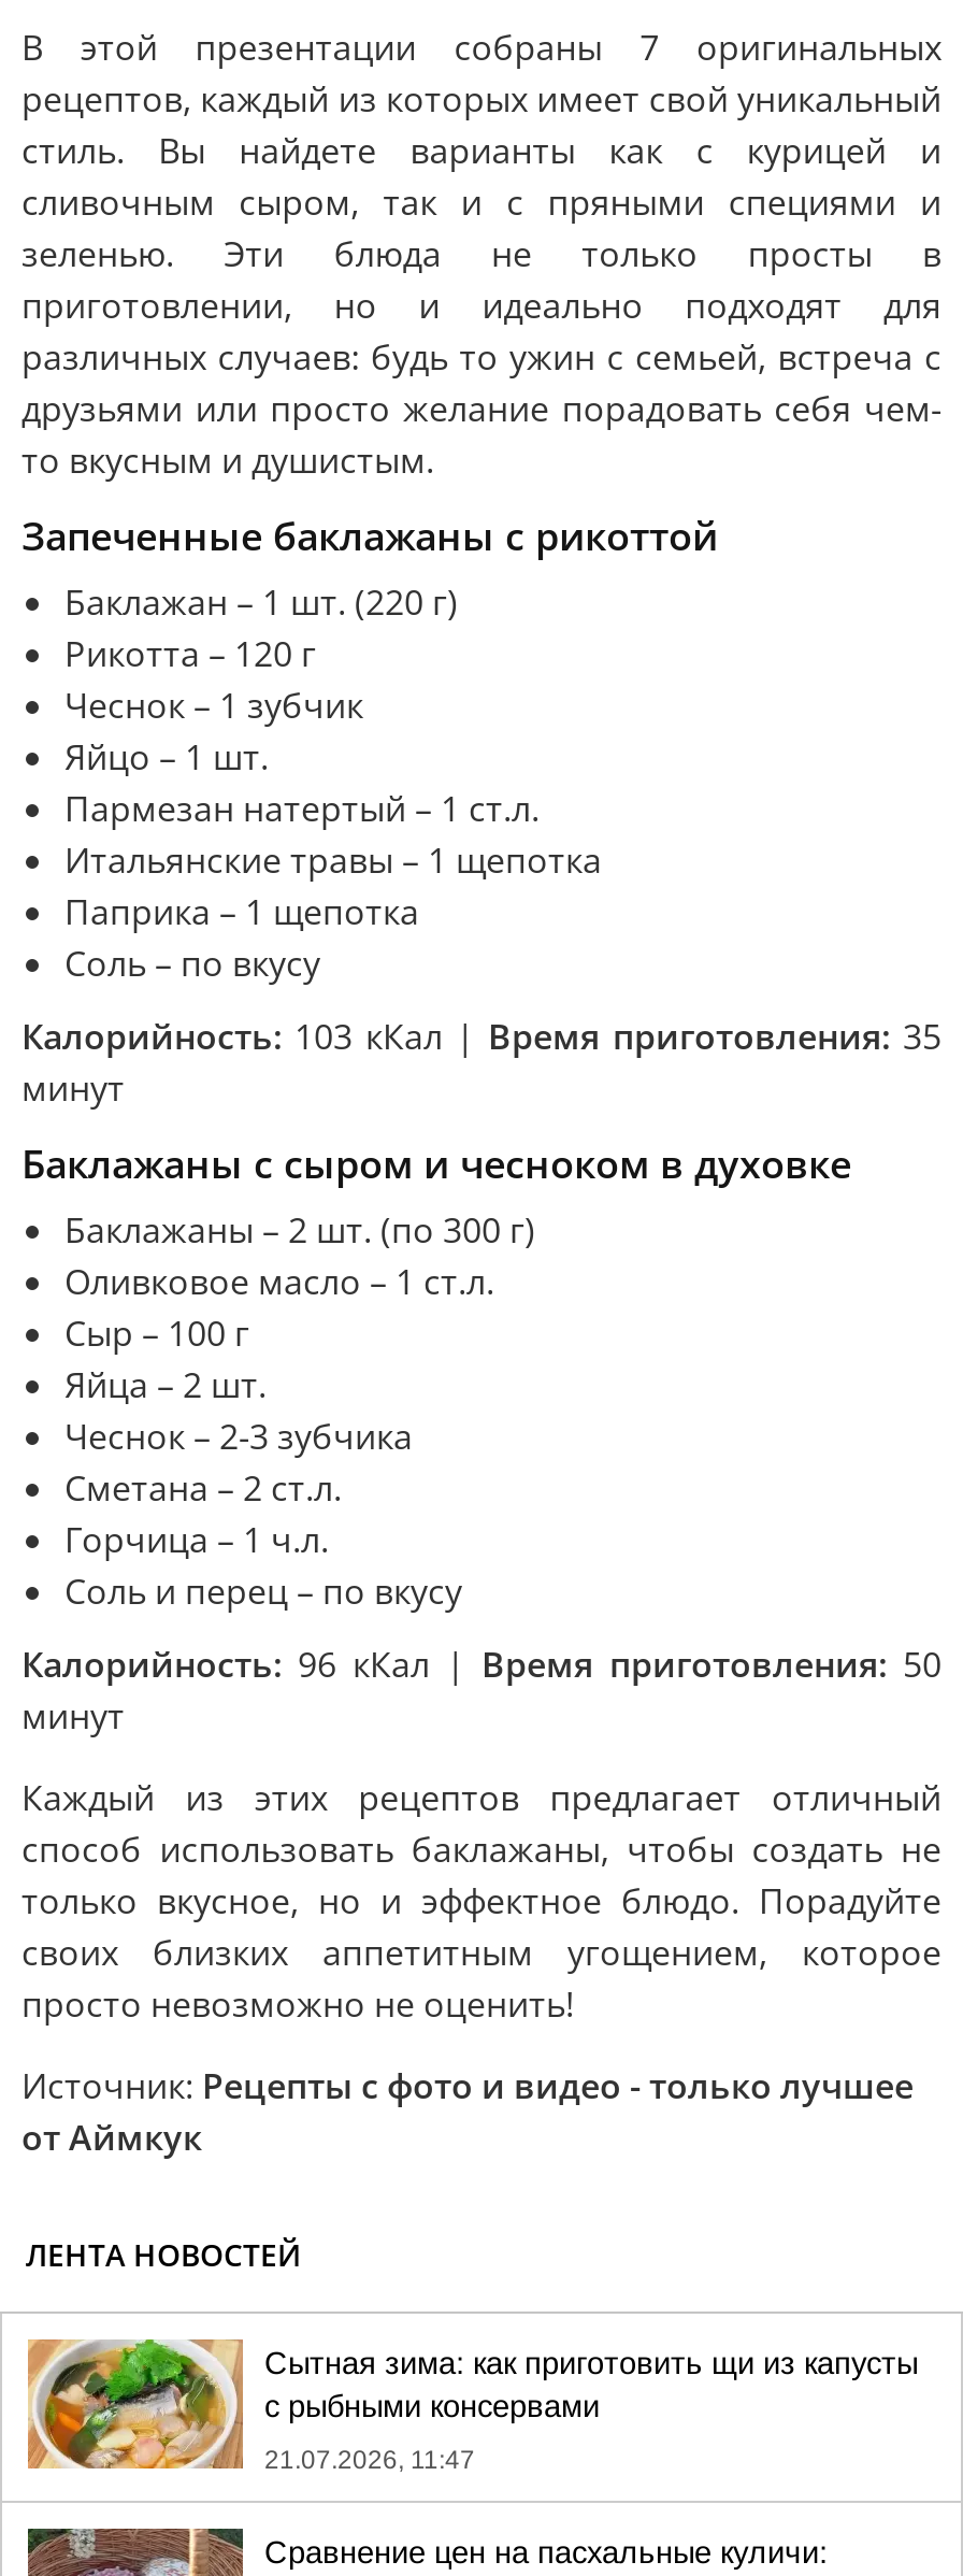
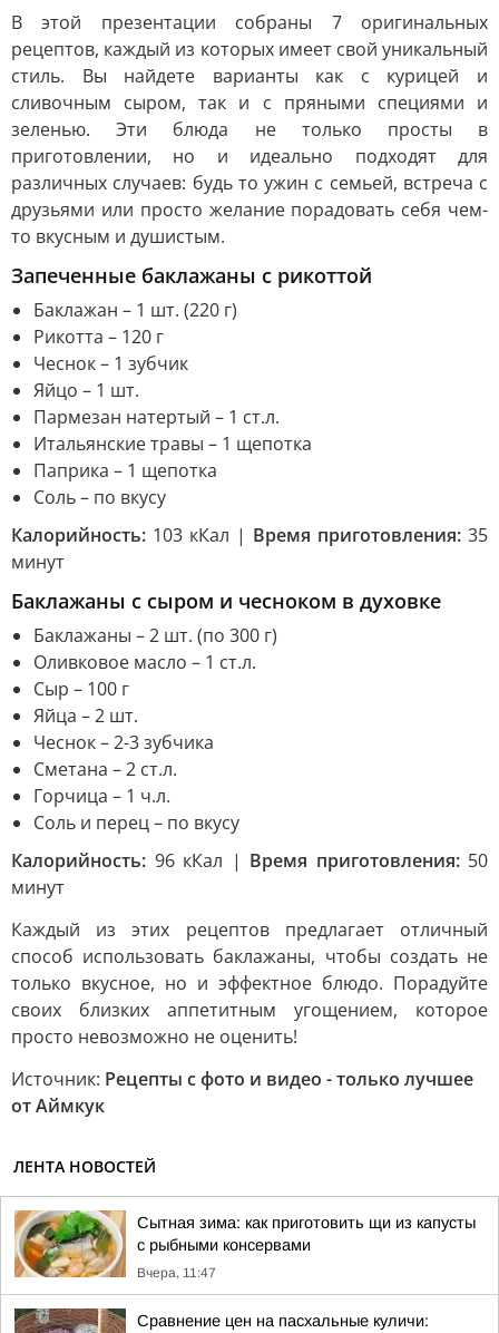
- 21.07.2026, 11:47
+ Вчера, 11:47
